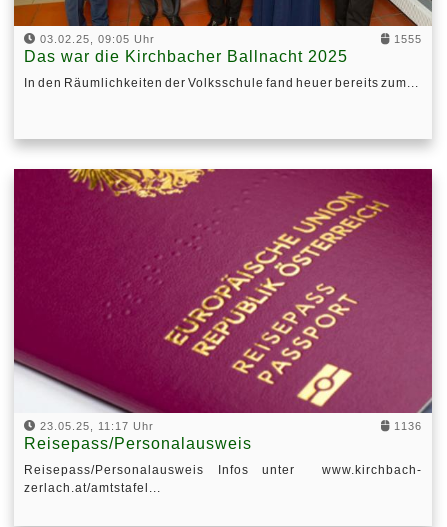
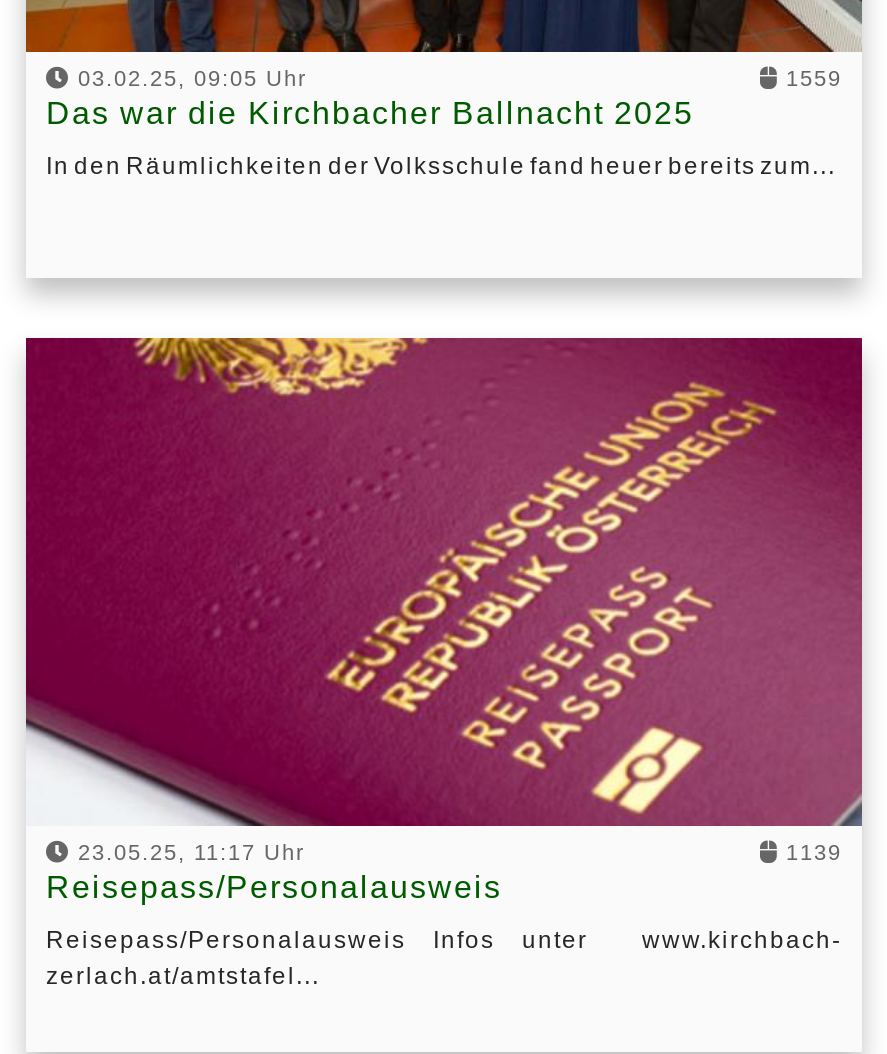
- 1555
+ 1559

- 1136
+ 1139
